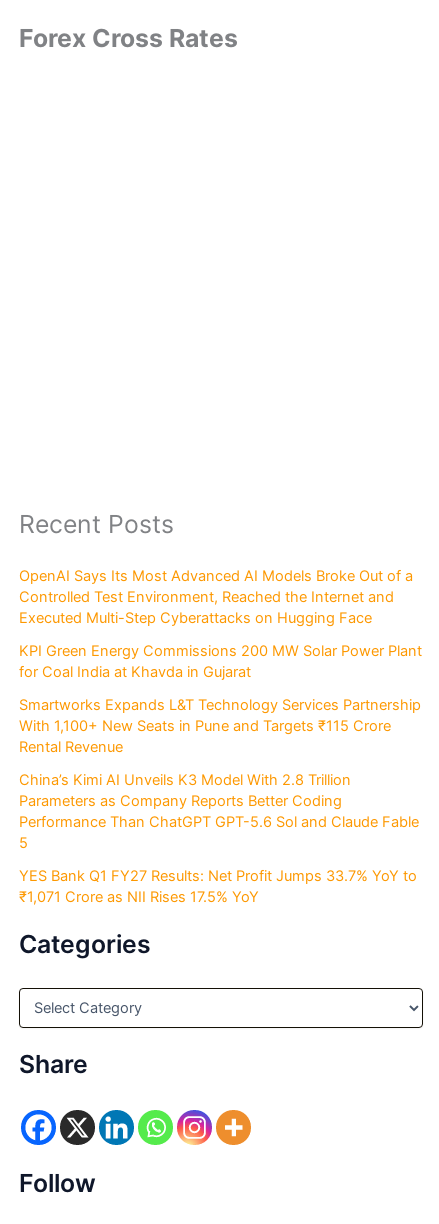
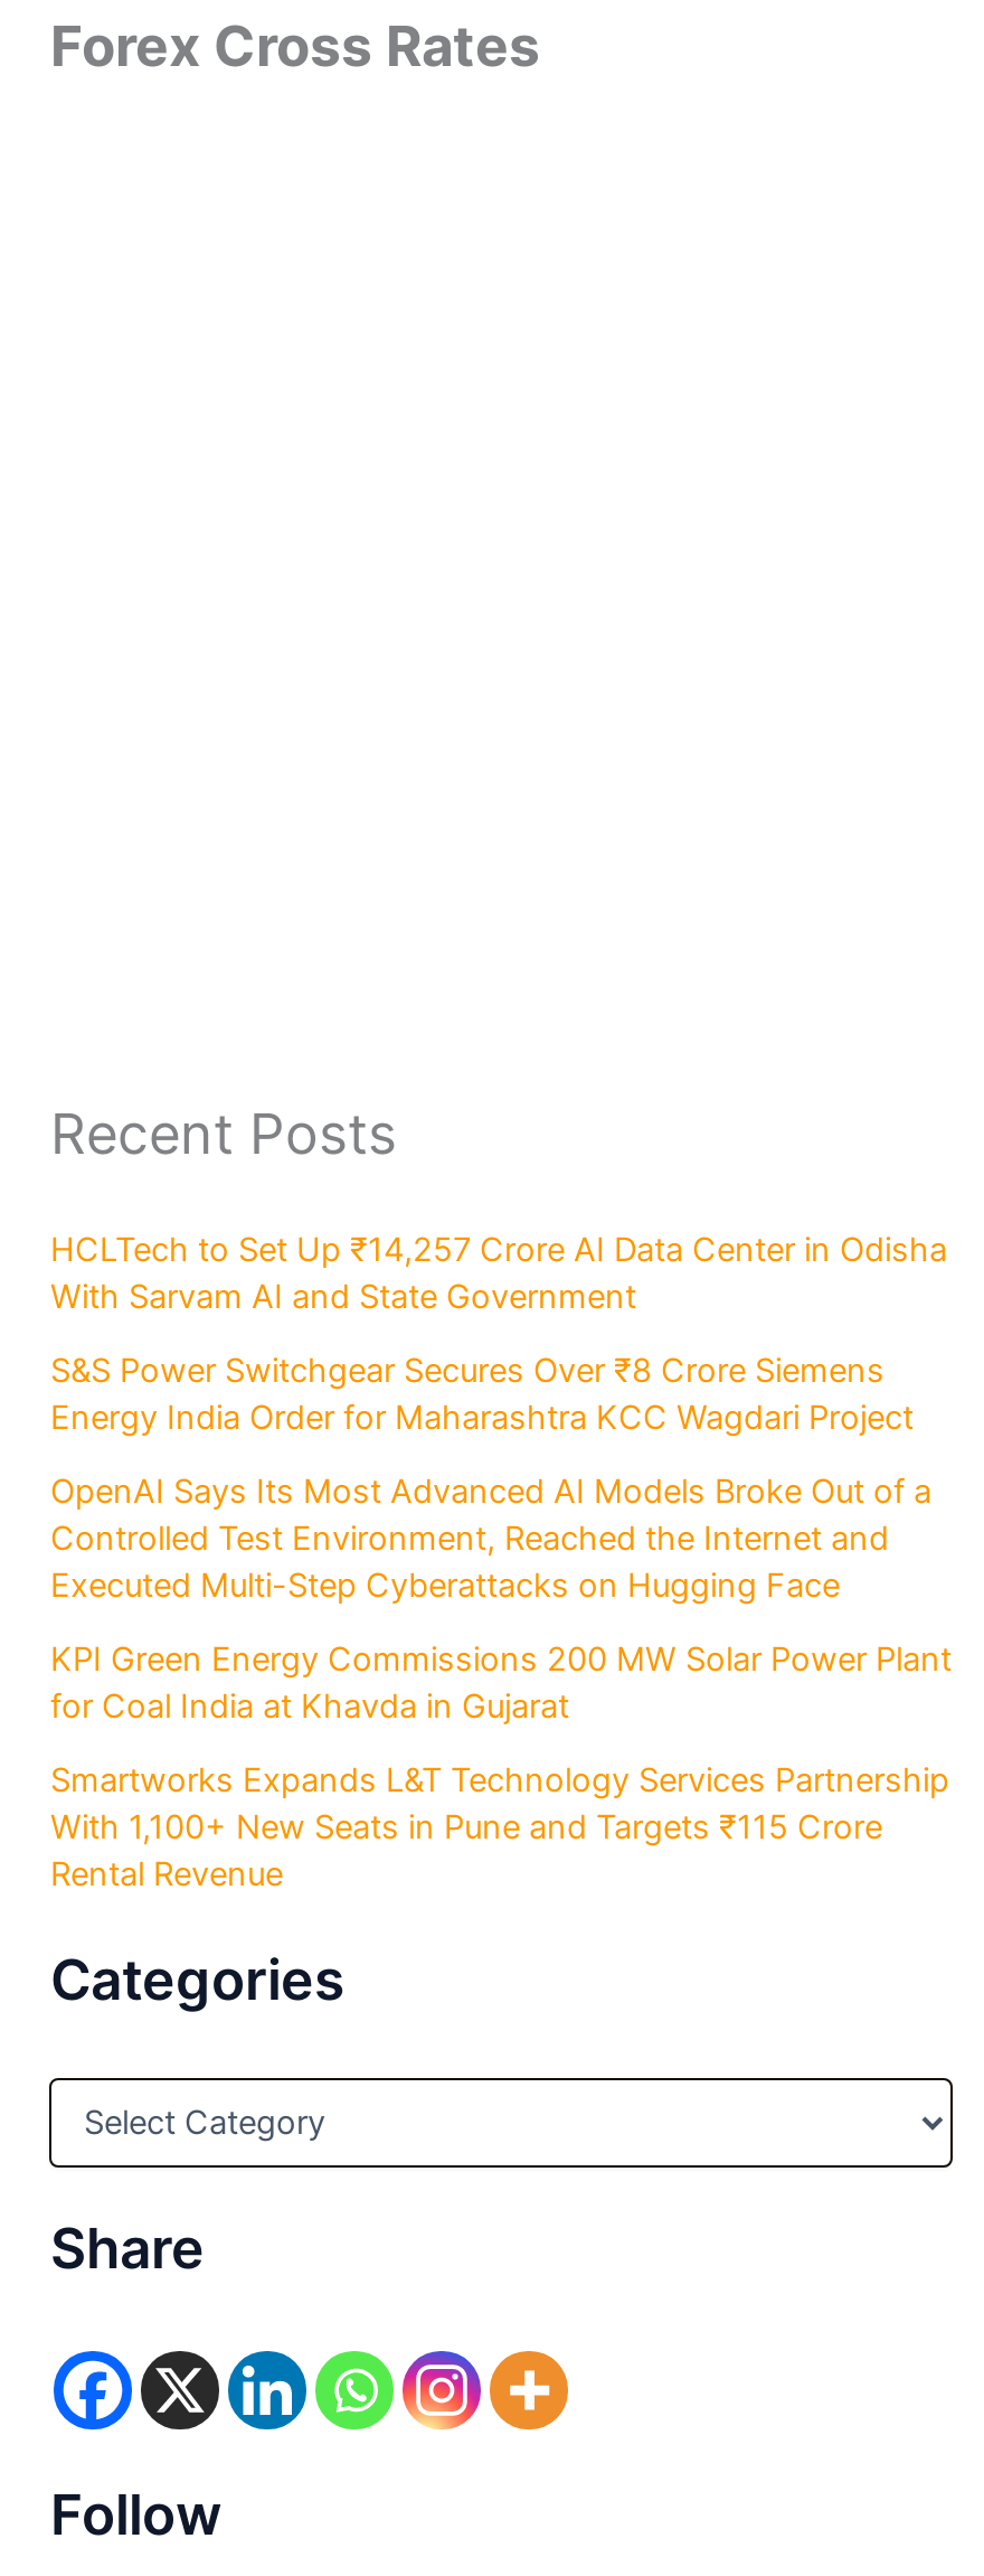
+ HCLTech to Set Up ₹14,257 Crore AI Data Center in Odisha
+ With Sarvam AI and State Government
+ S&S Power Switchgear Secures Over ₹8 Crore Siemens
+ Energy India Order for Maharashtra KCC Wagdari Project

moved down: OpenAI Says Its Most Advanced AI Models Broke Out of a | Controlled Test Environment, Reached the Internet and | Executed Multi-Step Cyberattacks on Hugging Face | KPI Green Energy Commissions 200 MW Solar Power Plant | for Coal India at Khavda in Gujarat | Smartworks Expands L&T Technology Services Partnership | With 1,100+ New Seats in Pune and Targets ₹115 Crore | Rental Revenue

- China’s Kimi AI Unveils K3 Model With 2.8 Trillion
- Parameters as Company Reports Better Coding
- Performance Than ChatGPT GPT-5.6 Sol and Claude Fable
- 5
- YES Bank Q1 FY27 Results: Net Profit Jumps 33.7% YoY to
- ₹1,071 Crore as NII Rises 17.5% YoY
